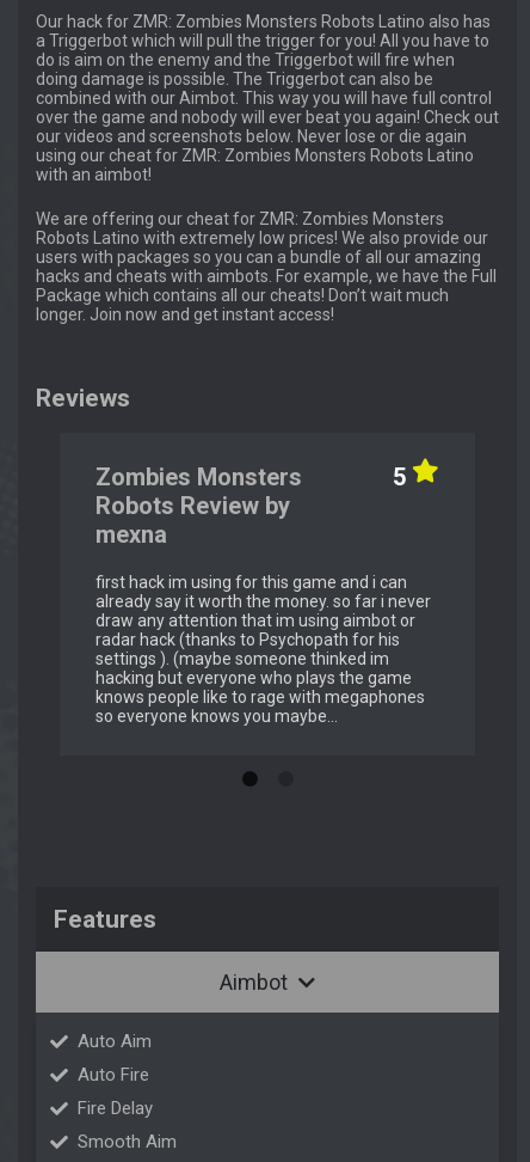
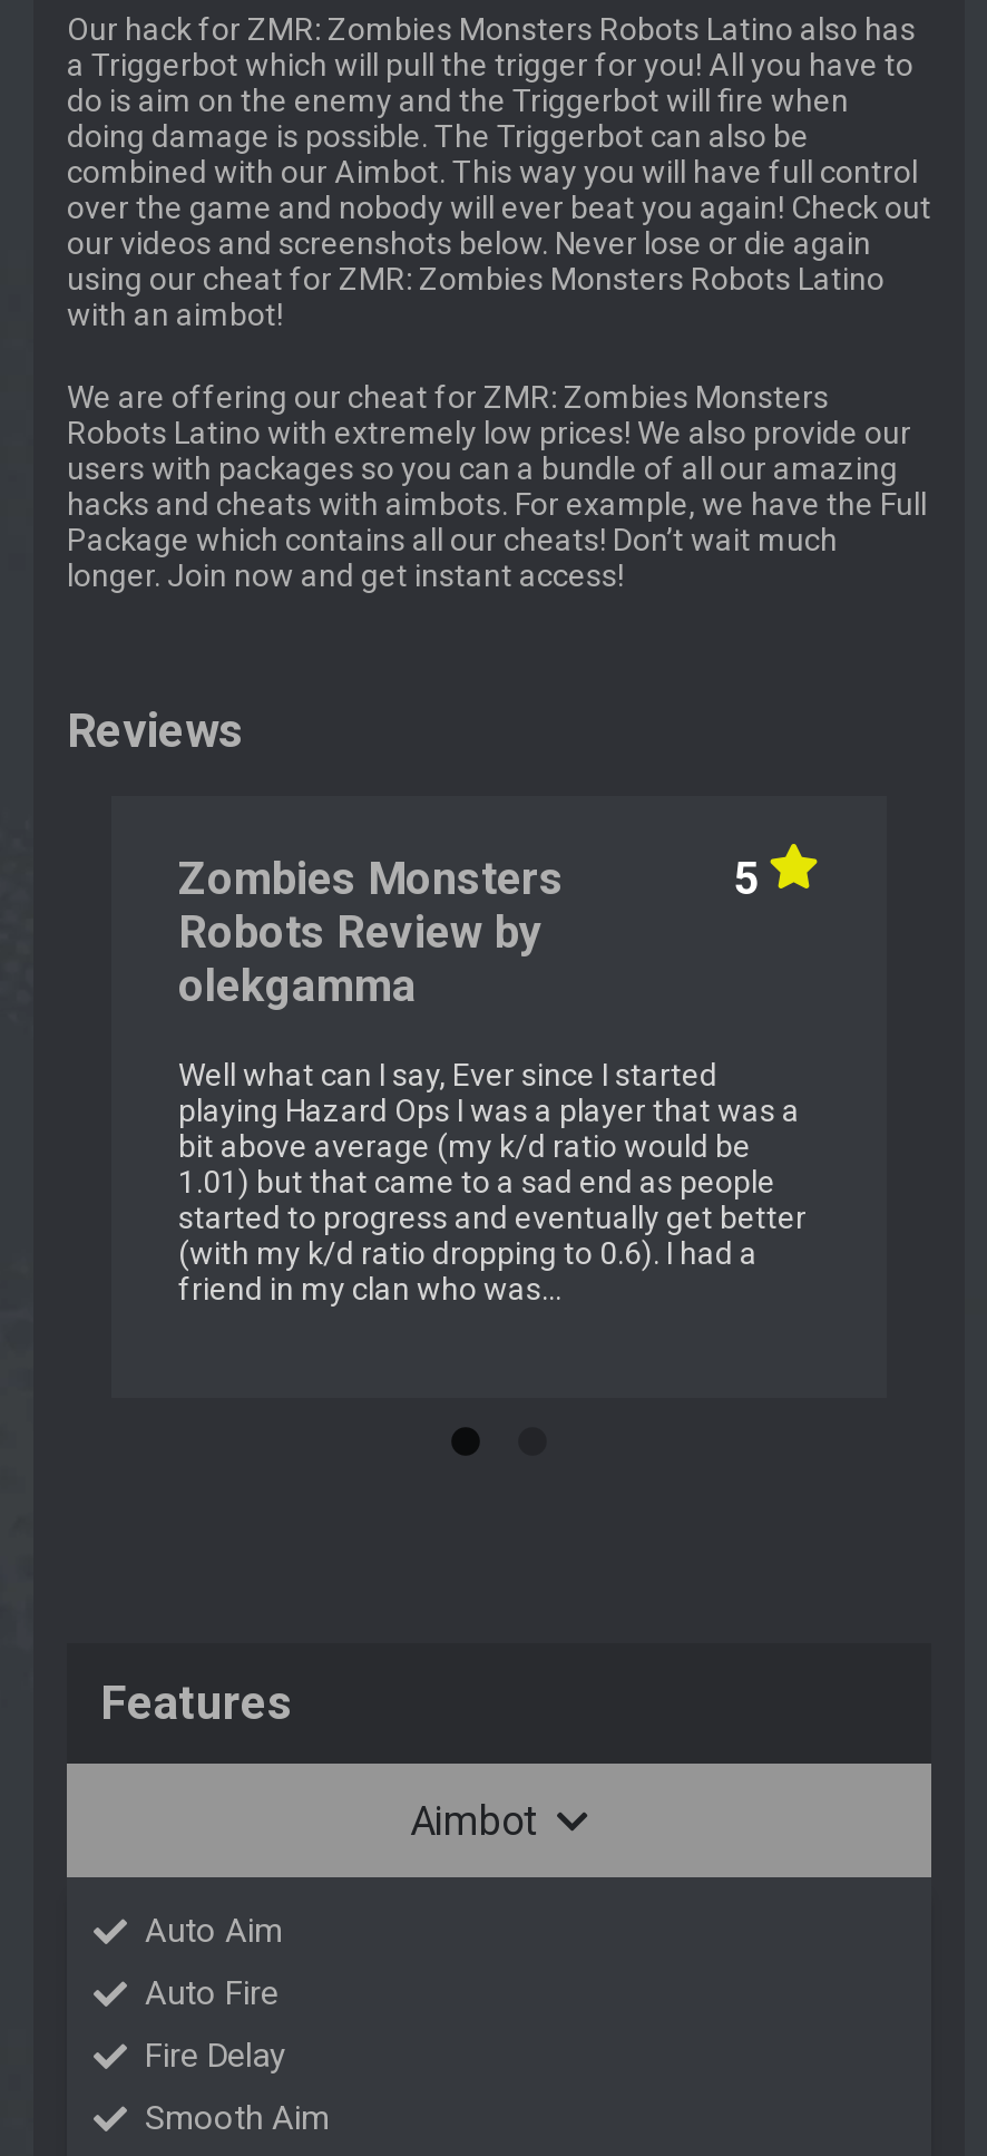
- mexna
+ olekgamma

- first hack im using for this game and i can
- already say it worth the money. so far i never
- draw any attention that im using aimbot or
- radar hack (thanks to Psychopath for his
- settings ). (maybe someone thinked im
- hacking but everyone who plays the game
- knows people like to rage with megaphones
- so everyone knows you maybe...
+ Well what can I say, Ever since I started
+ playing Hazard Ops I was a player that was a
+ bit above average (my k/d ratio would be
+ 1.01) but that came to a sad end as people
+ started to progress and eventually get better
+ (with my k/d ratio dropping to 0.6). I had a
+ friend in my clan who was...
